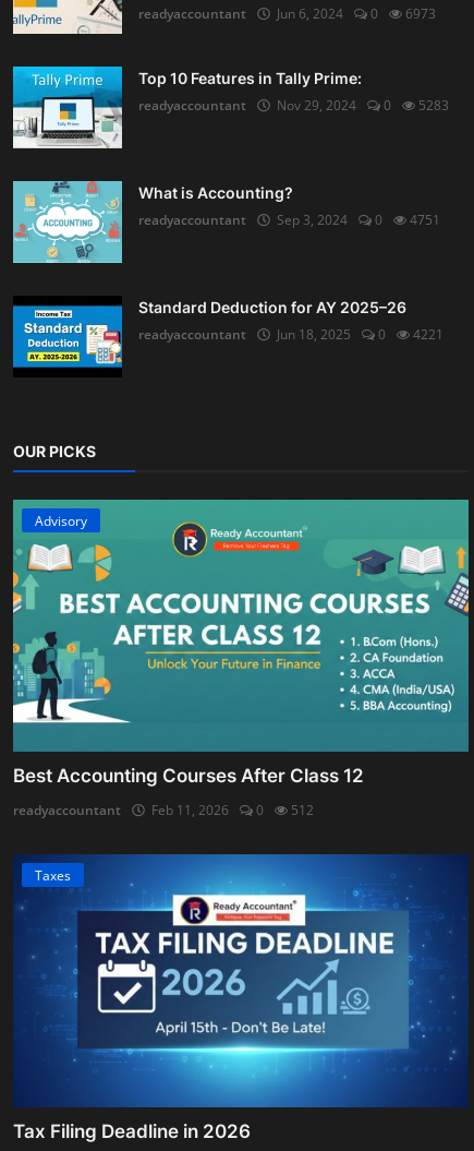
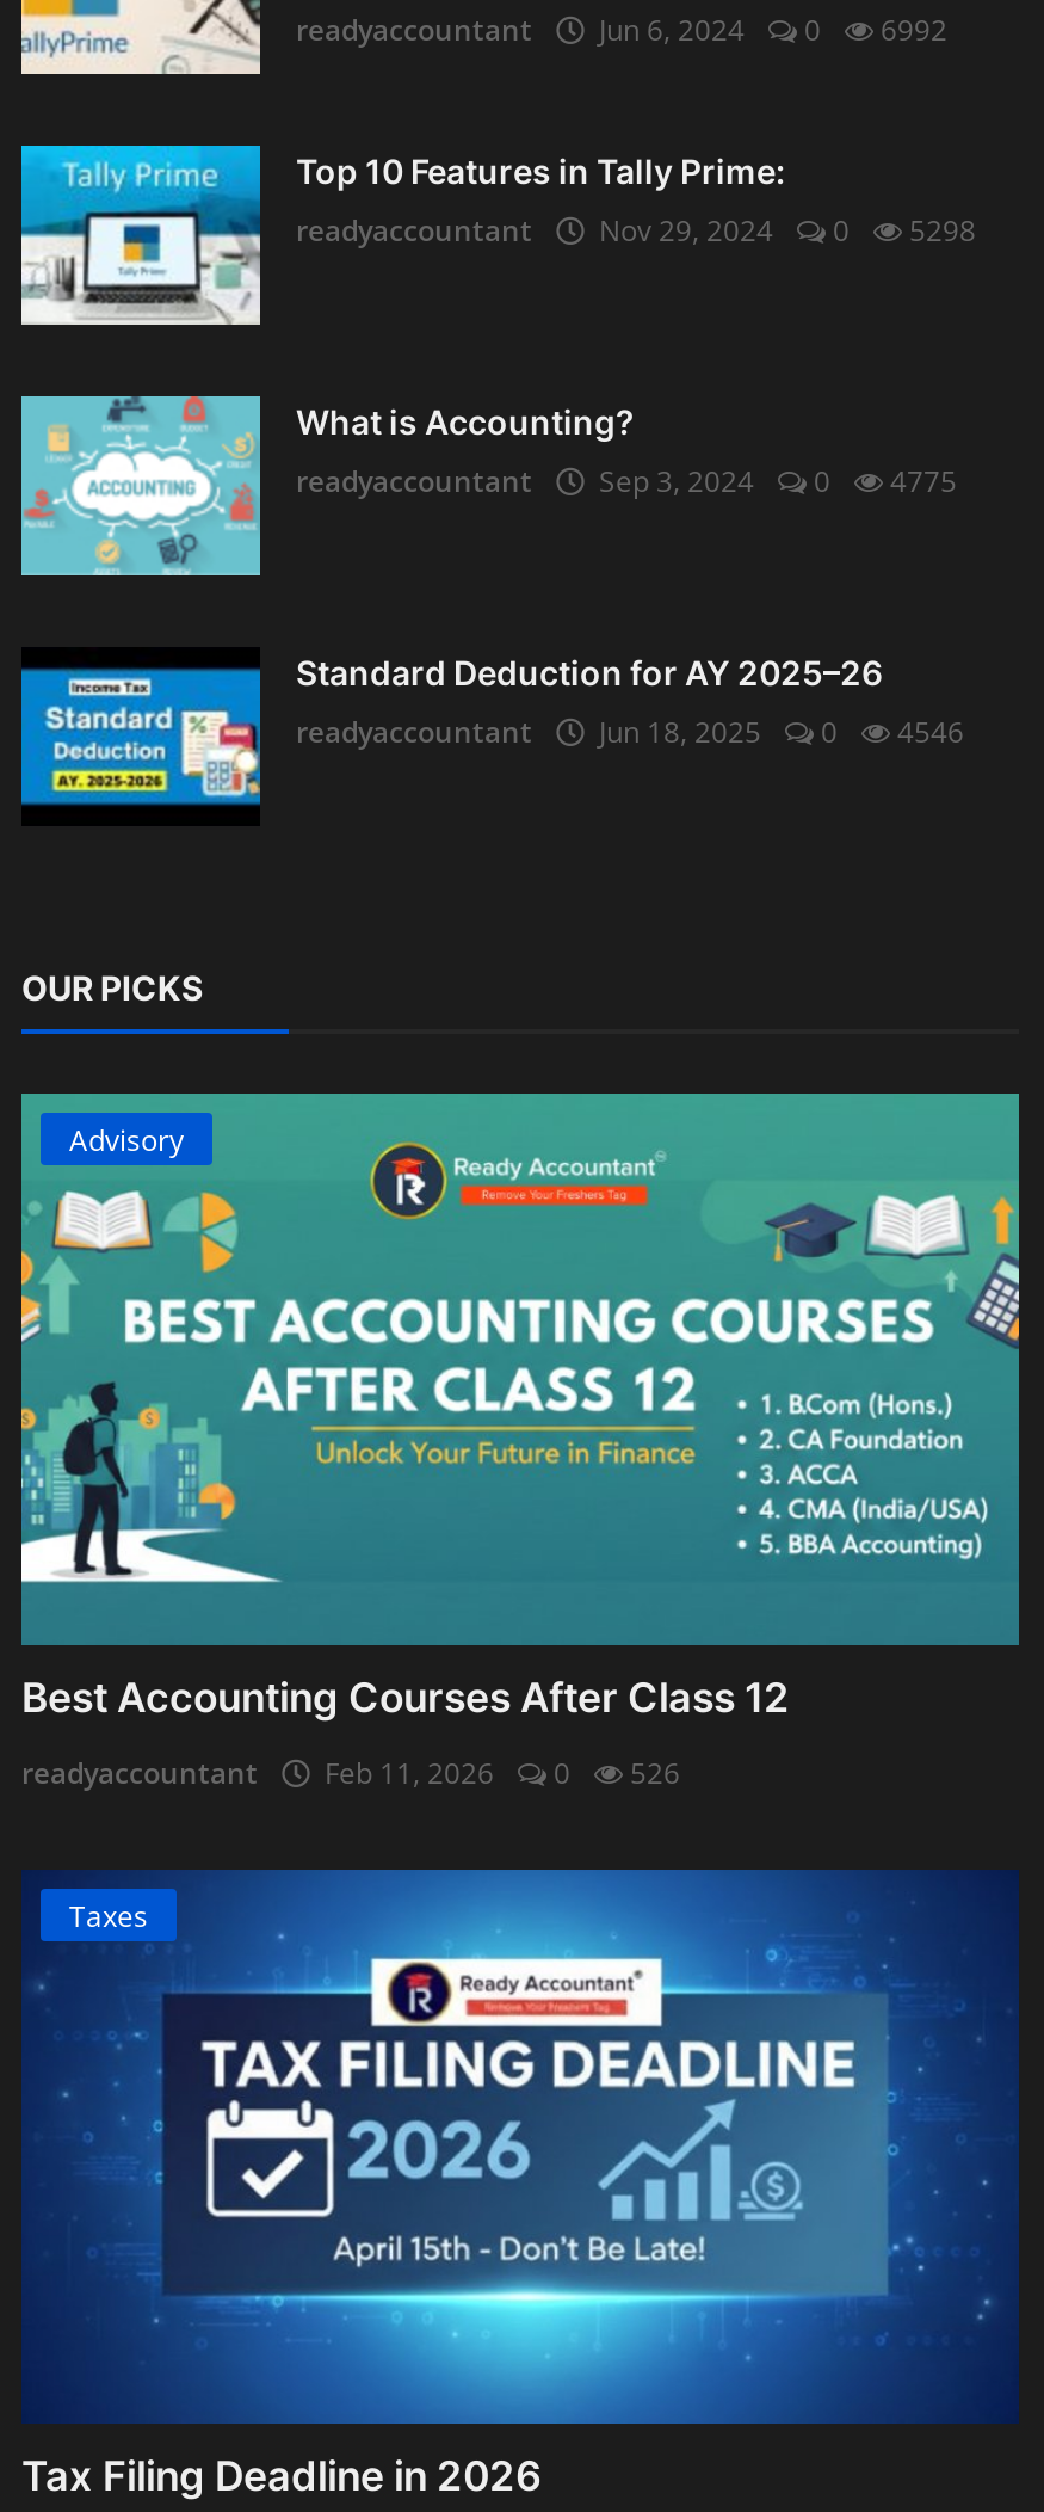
- readyaccountant Jun 6, 2024 0 6973
+ readyaccountant Jun 6, 2024 0 6992

- readyaccountant Nov 29, 2024 0 5283
+ readyaccountant Nov 29, 2024 0 5298

- readyaccountant Sep 3, 2024 0 4751
+ readyaccountant Sep 3, 2024 0 4775

- readyaccountant Jun 18, 2025 0 4221
+ readyaccountant Jun 18, 2025 0 4546

- readyaccountant Feb 11, 2026 0 512
+ readyaccountant Feb 11, 2026 0 526
